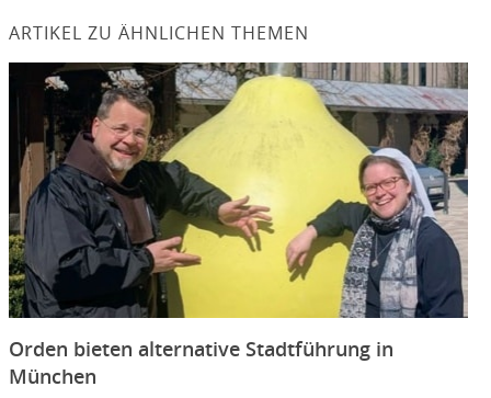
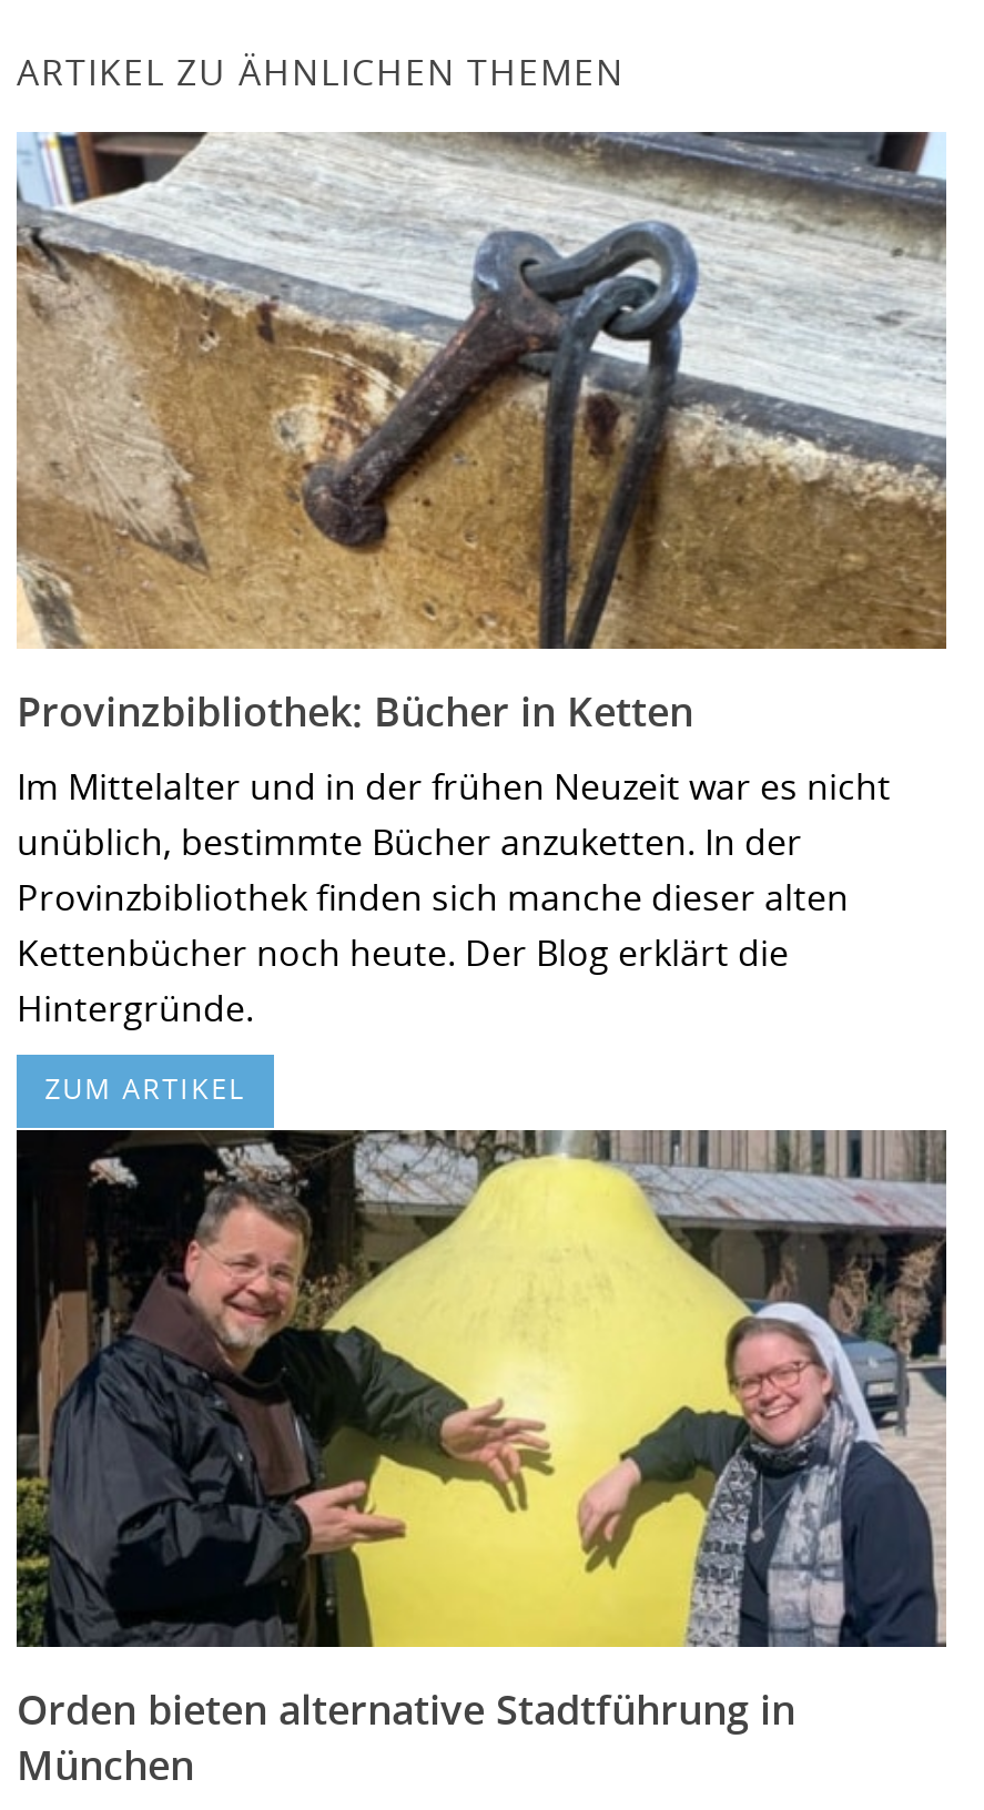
+ [image]
+ Provinzbibliothek: Bücher in Ketten
+ Im Mittelalter und in der frühen Neuzeit war es nicht
+ unüblich, bestimmte Bücher anzuketten. In der
+ Provinzbibliothek finden sich manche dieser alten
+ Kettenbücher noch heute. Der Blog erklärt die
+ Hintergründe.
+ ZUM ARTIKEL
